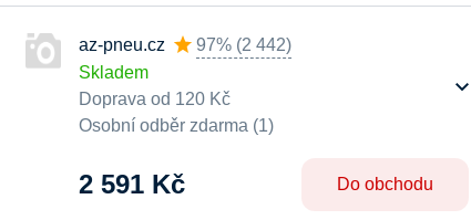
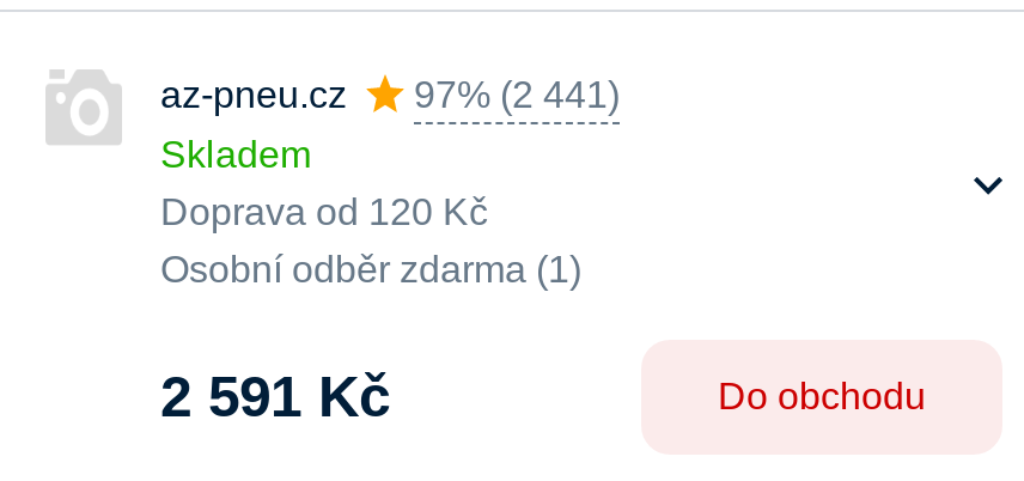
- az-pneu.cz 97% (2 442)
+ az-pneu.cz 97% (2 441)
